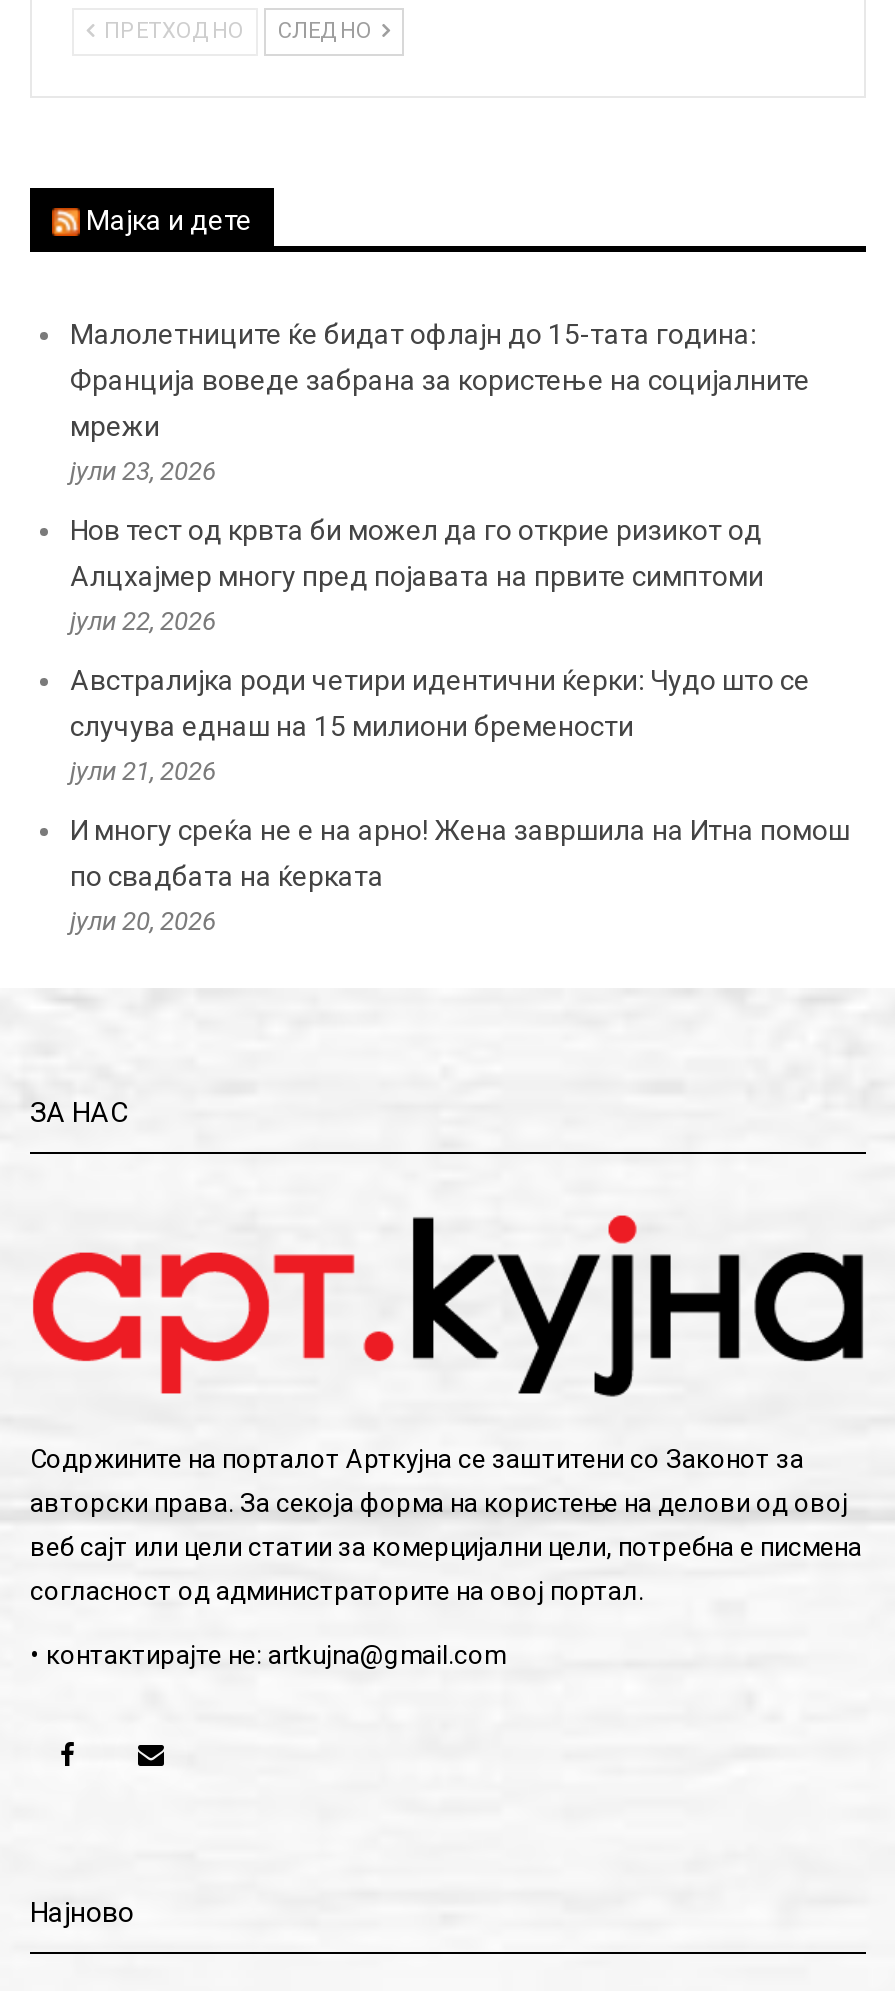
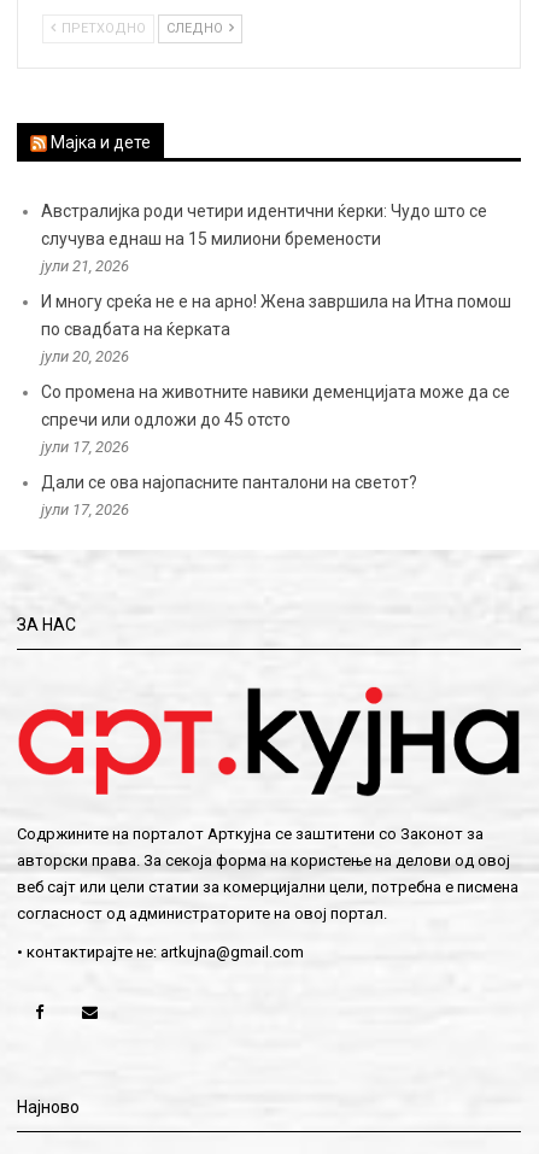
- Малолетниците ќе бидат офлајн до 15-тата година:
- Франција воведе забрана за користење на социјалните
- мрежи
- јули 23, 2026
- Нов тест од крвта би можел да го открие ризикот од
- Алцхајмер многу пред појавата на првите симптоми
- јули 22, 2026

moved up: Австралијка роди четири идентични ќерки: Чудо што се | случува еднаш на 15 милиони бремености | јули 21, 2026 | И многу среќа не е на арно! Жена завршила на Итна помош | по свадбата на ќерката | јули 20, 2026

+ Со промена на животните навики деменцијата може да се
+ спречи или одложи до 45 отсто
+ јули 17, 2026
+ Дали се ова најопасните панталони на светот?
+ јули 17, 2026
